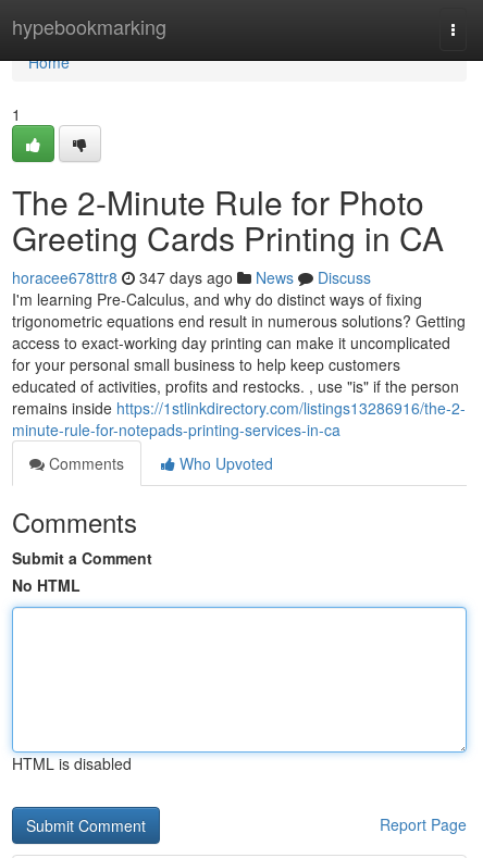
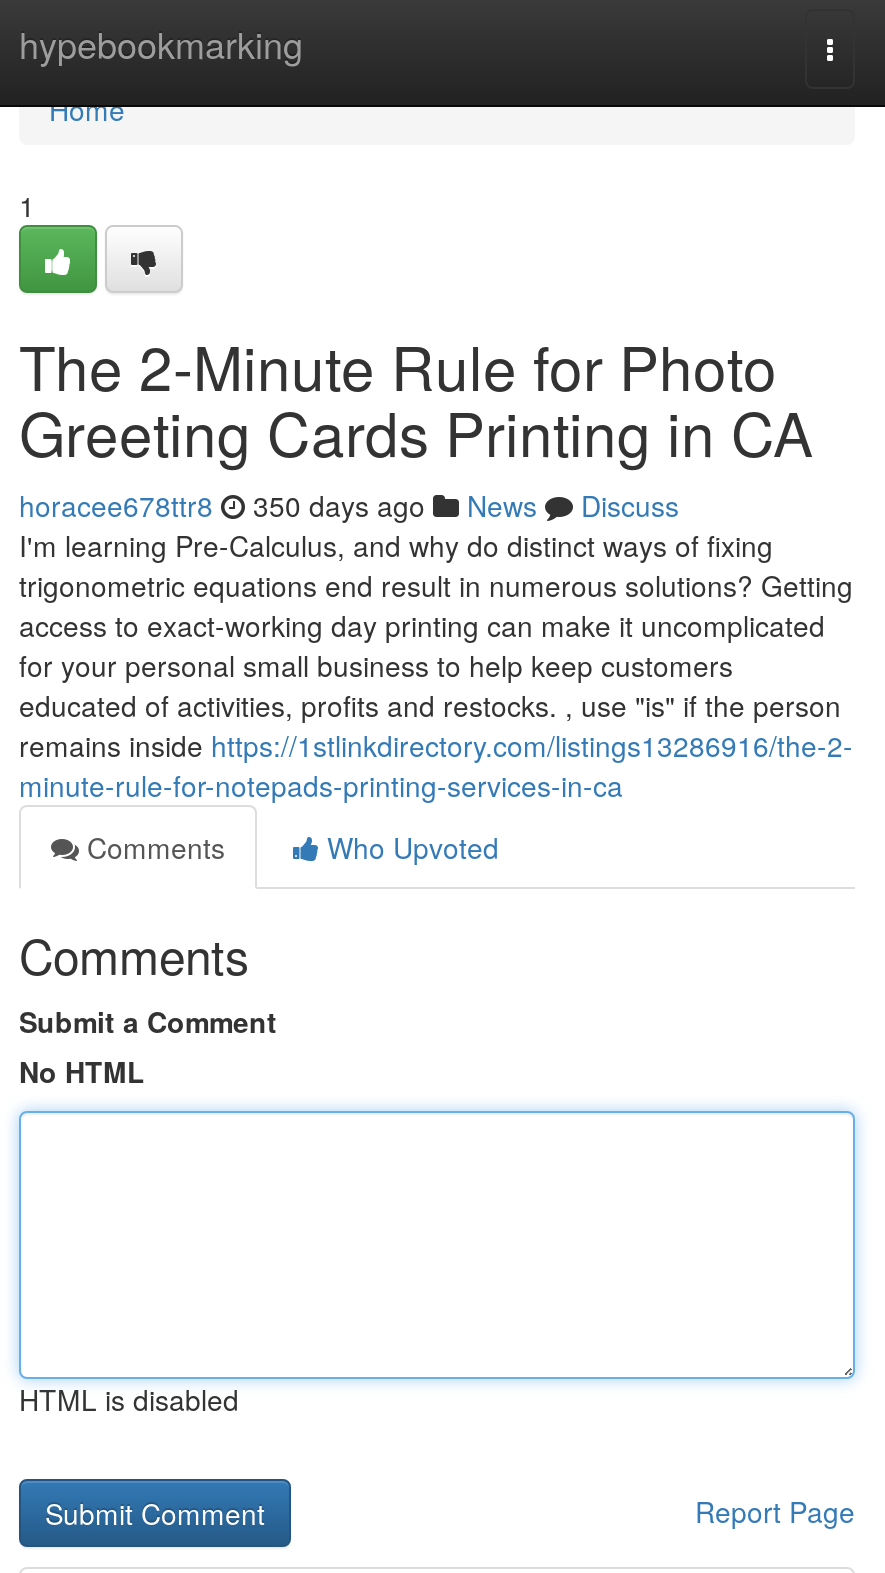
- horacee678ttr8 347 days ago News Discuss
+ horacee678ttr8 350 days ago News Discuss
